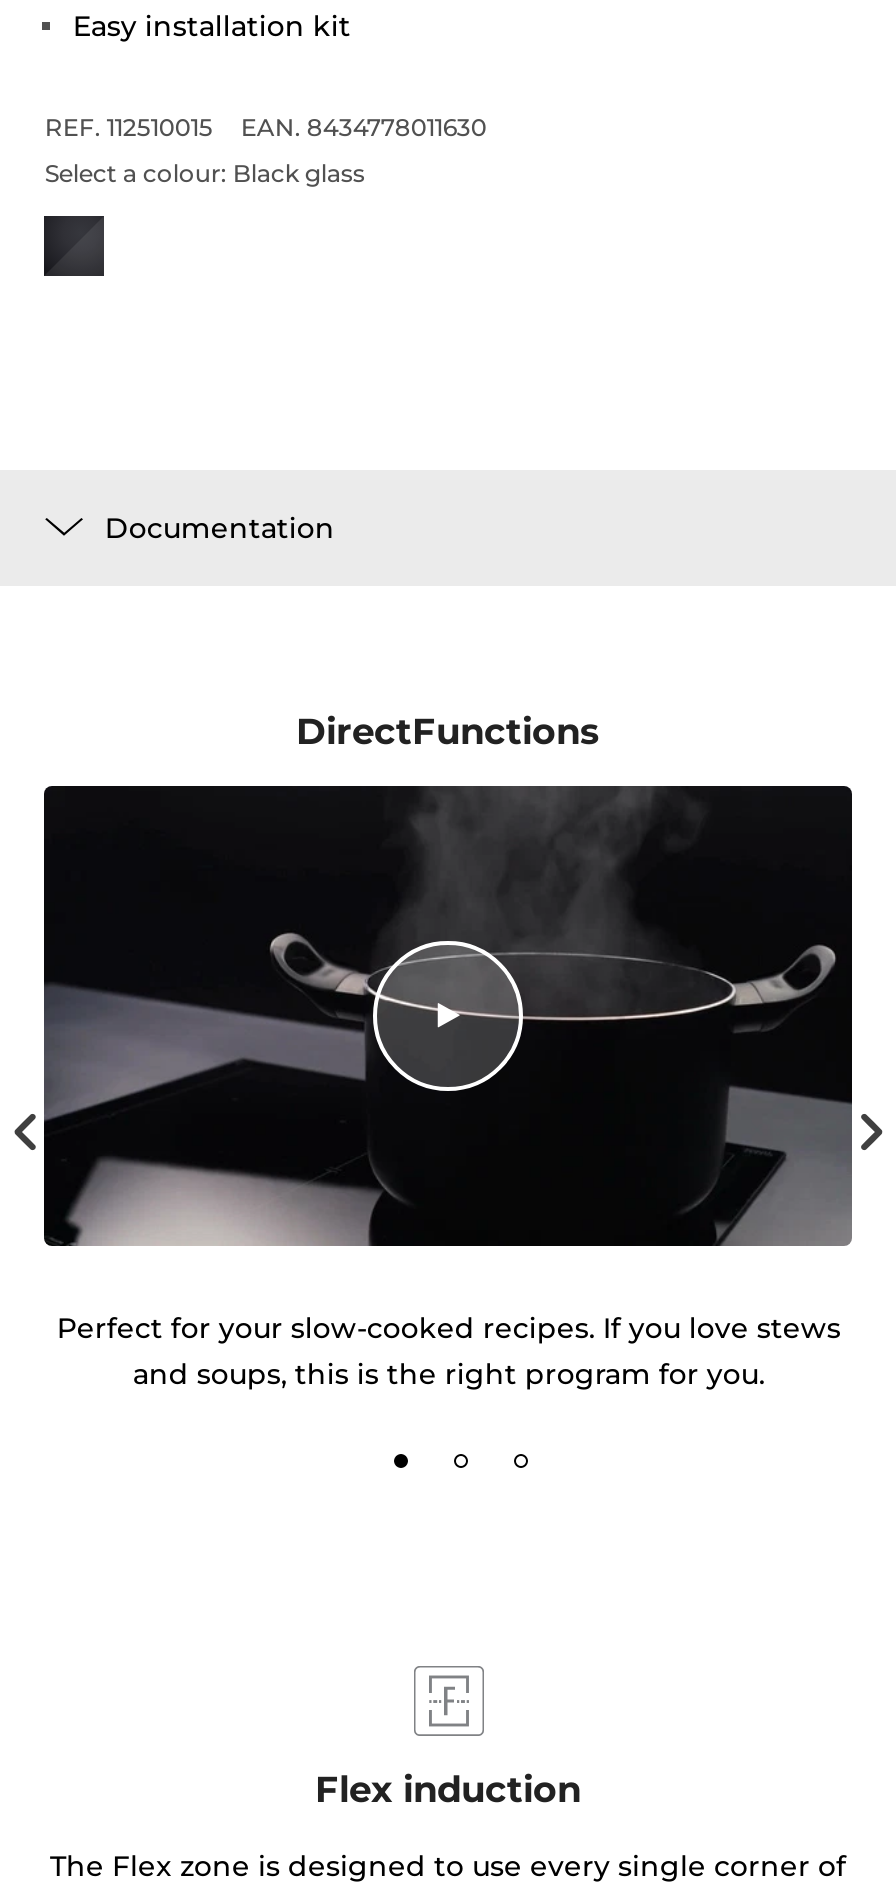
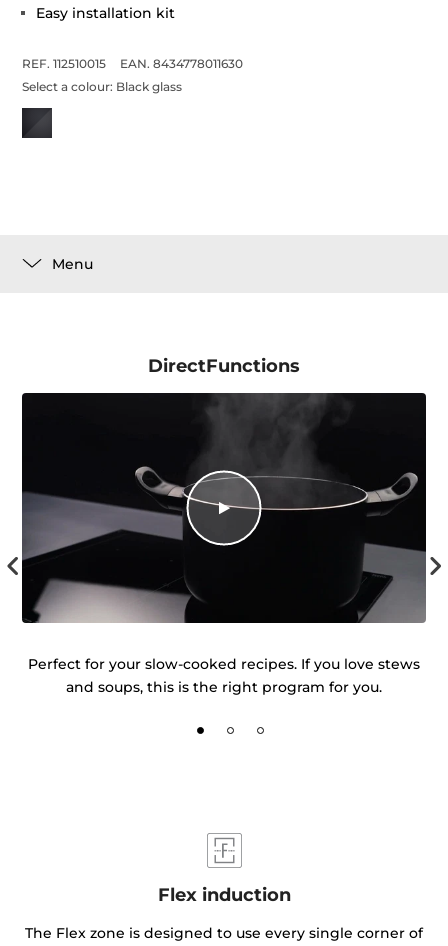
- Documentation
+ Menu
